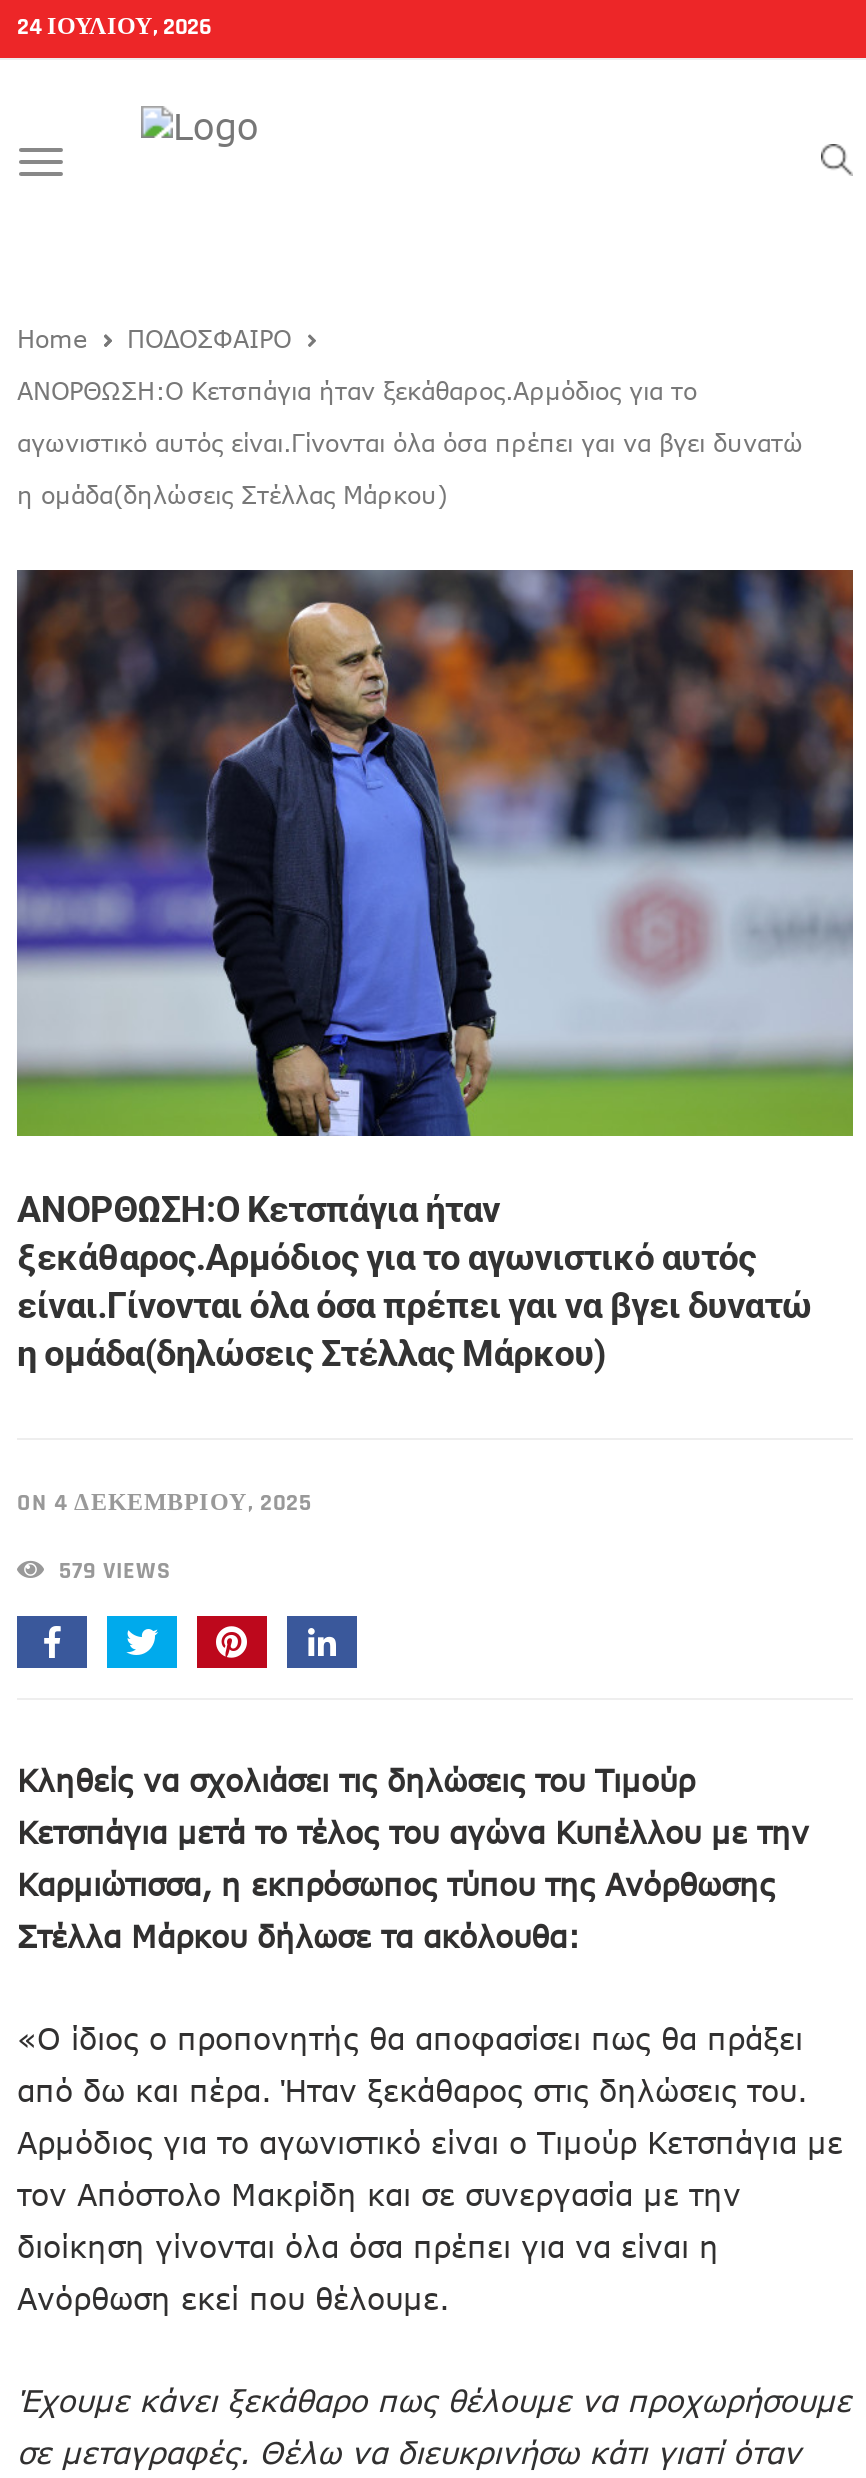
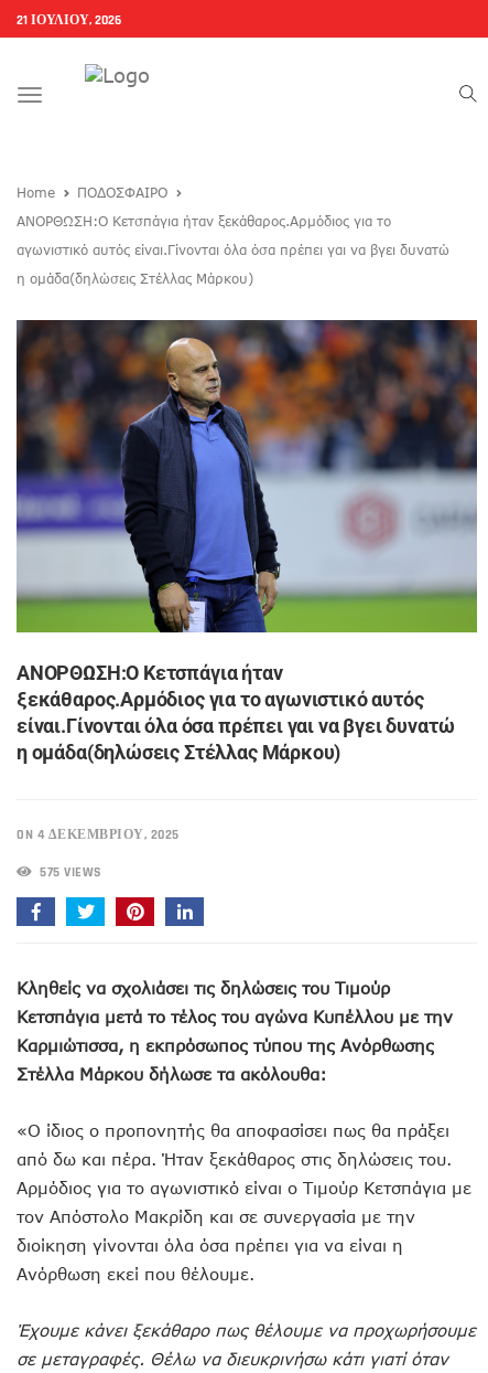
- 24 ΙΟΥΛΊΟΥ, 2026
+ 21 ΙΟΥΛΊΟΥ, 2026

- 579 VIEWS
+ 575 VIEWS
